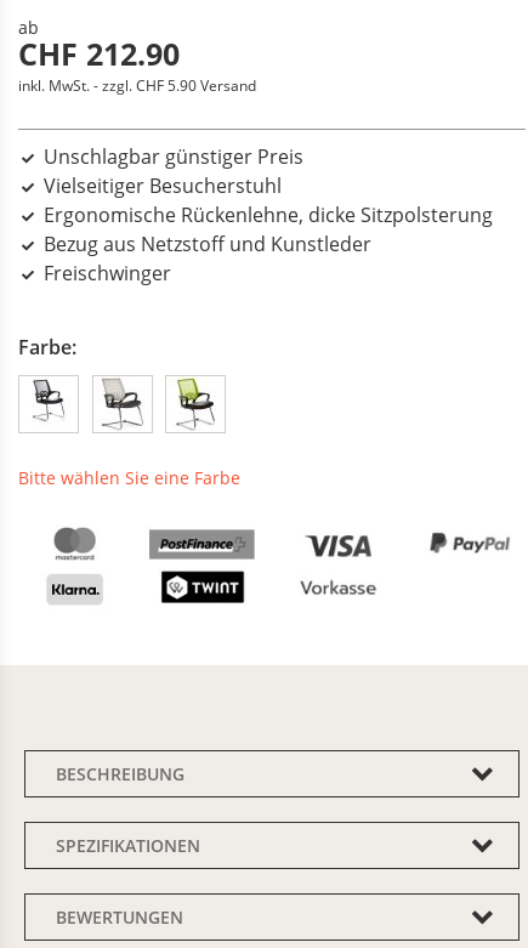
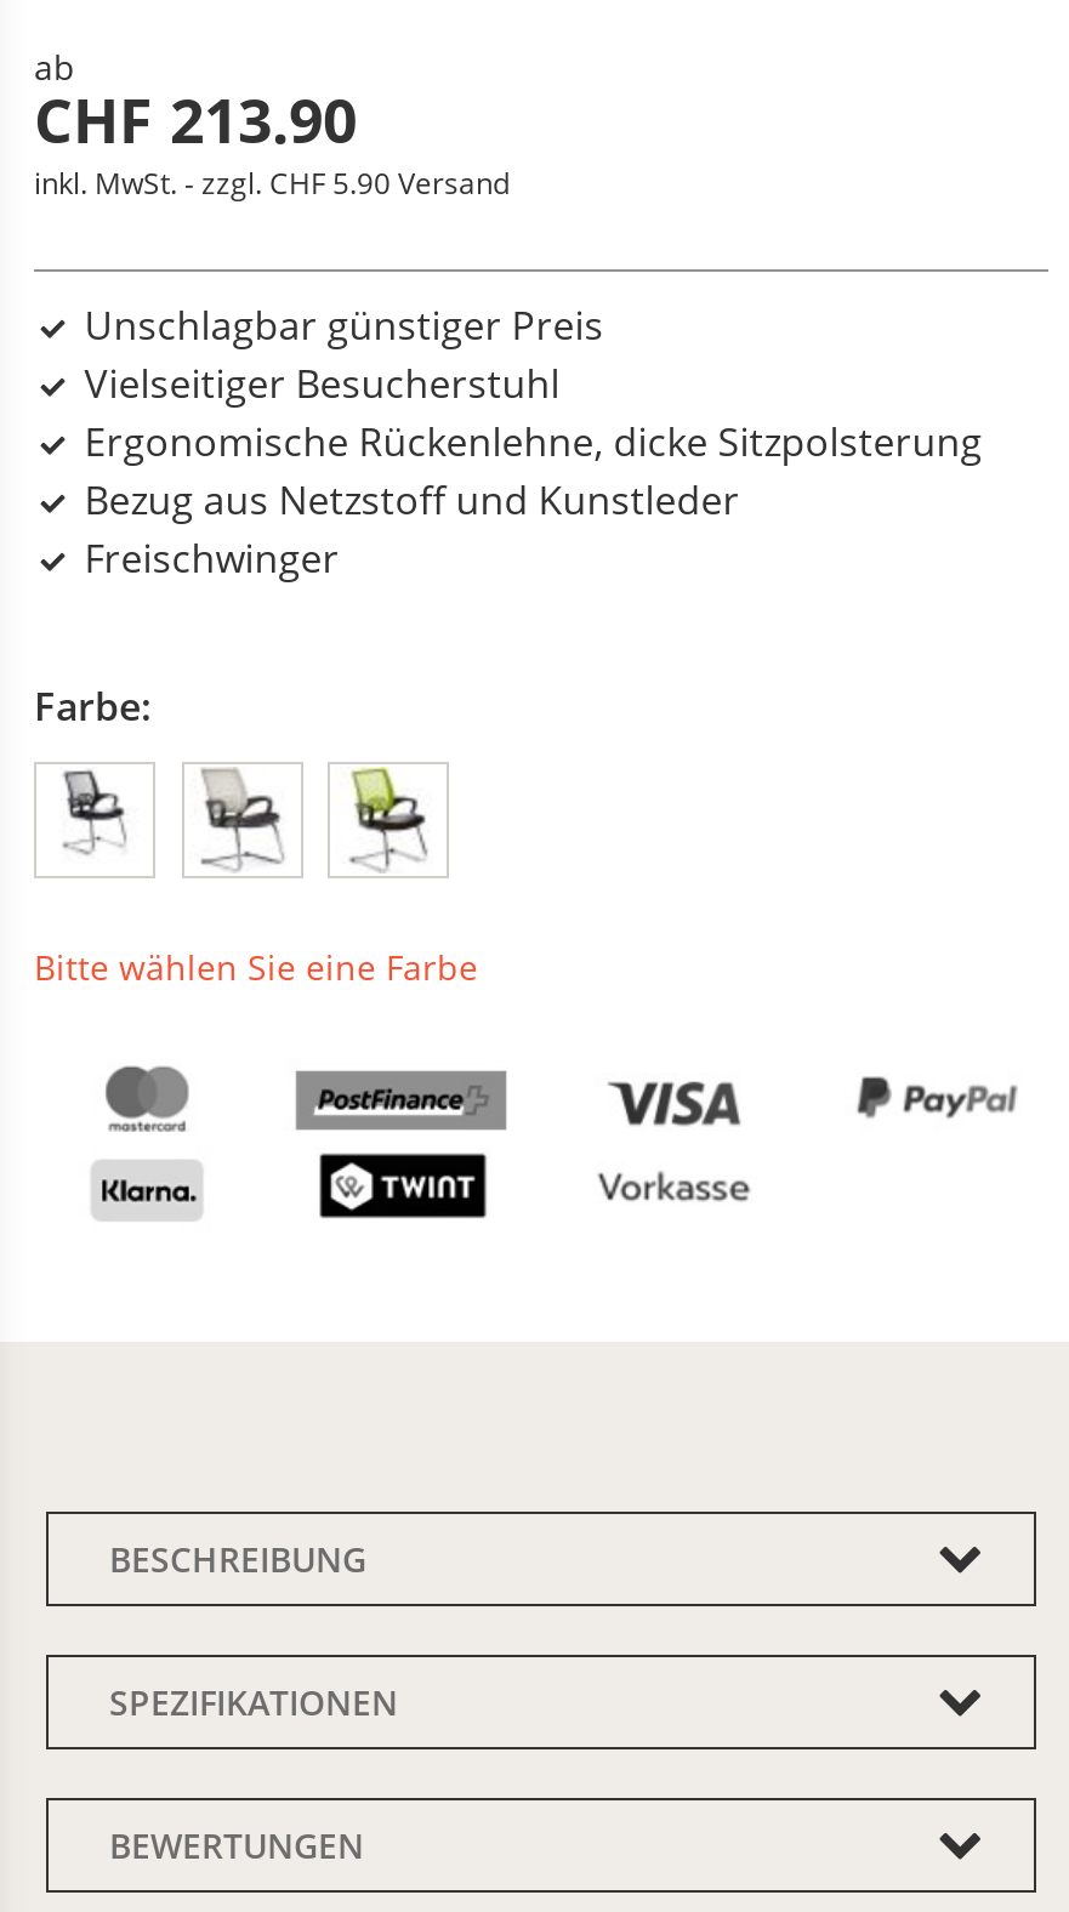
- CHF 212.90
+ CHF 213.90
